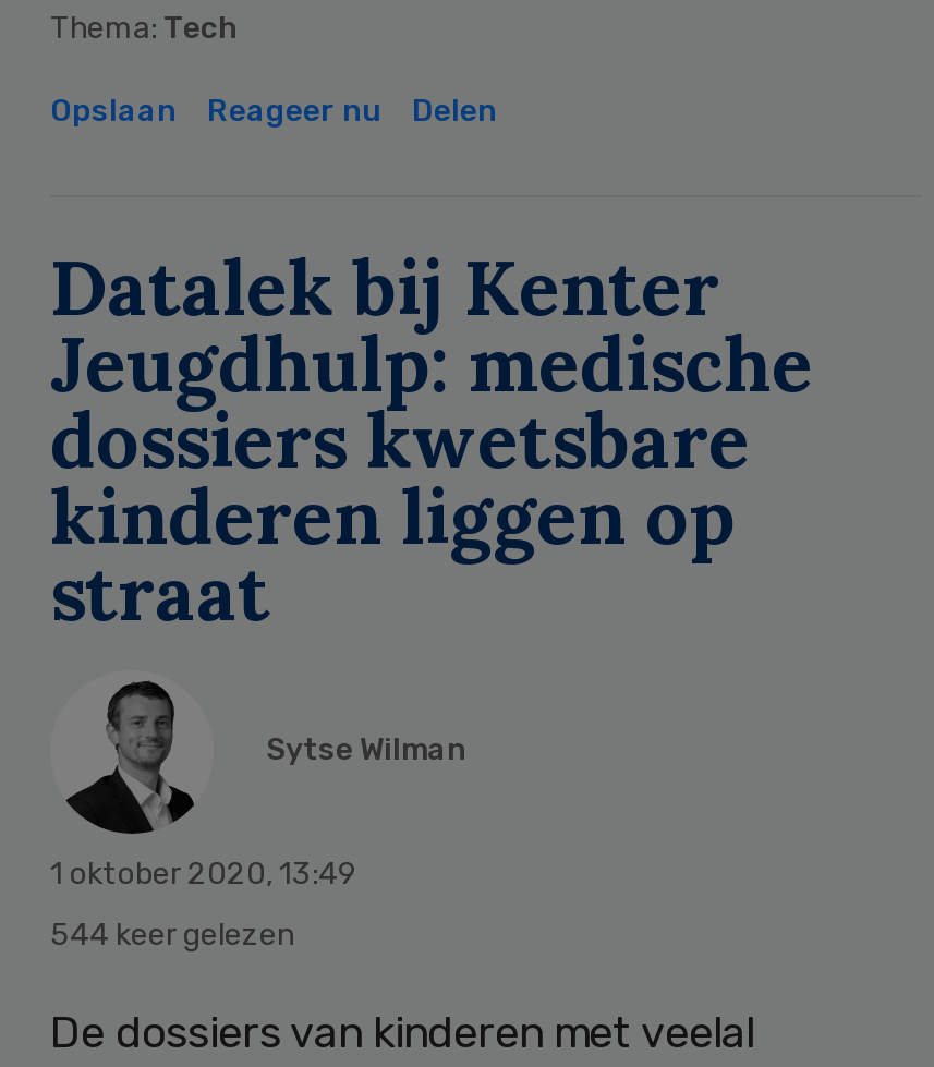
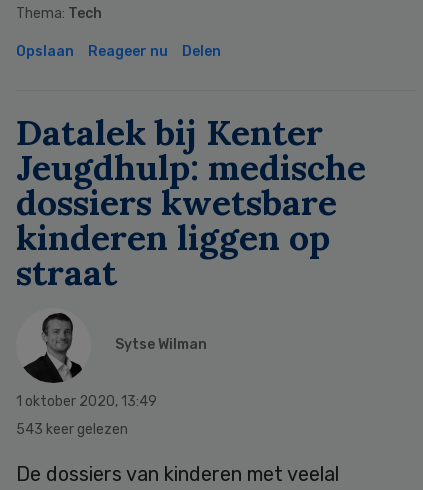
- 544 keer gelezen
+ 543 keer gelezen
